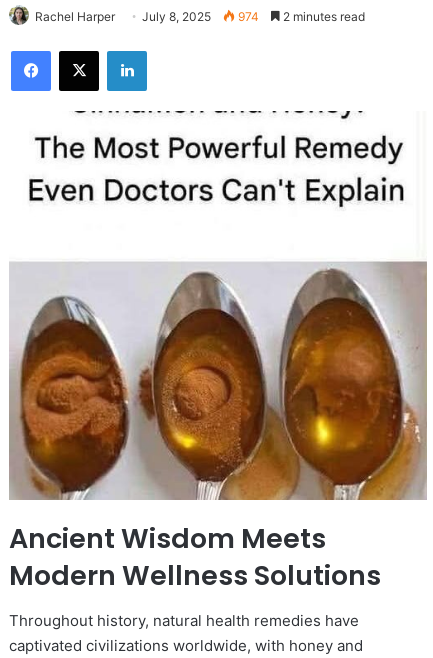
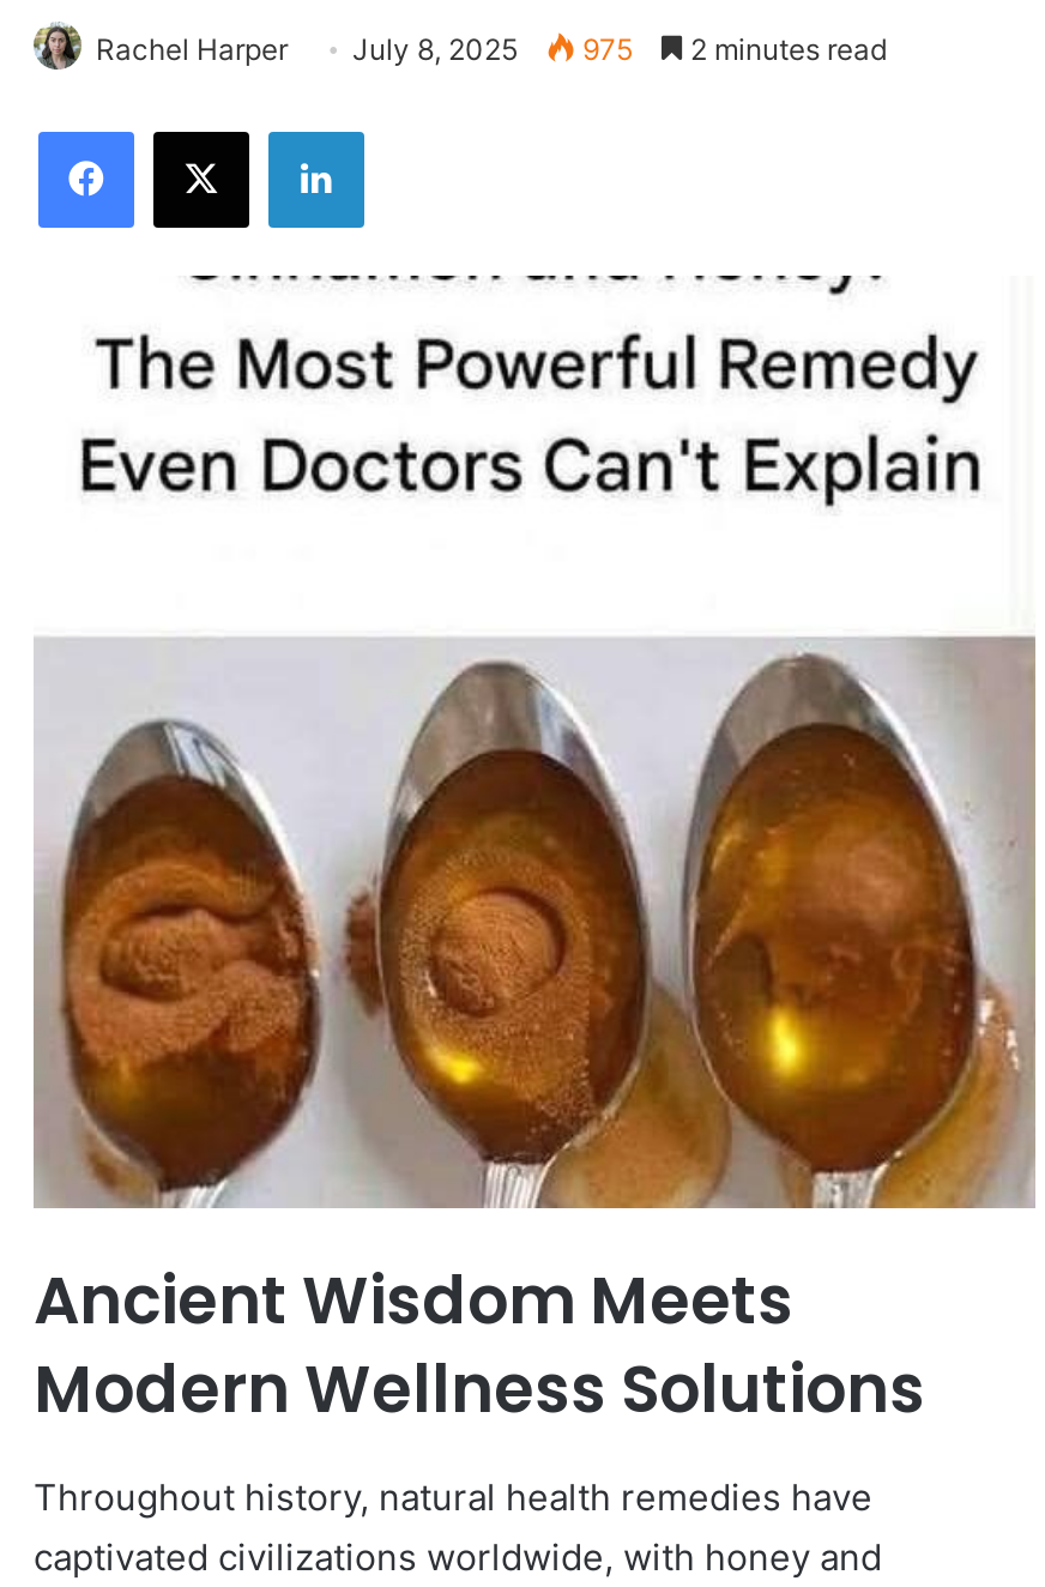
- Rachel Harper July 8, 2025 974 2 minutes read
+ Rachel Harper July 8, 2025 975 2 minutes read
